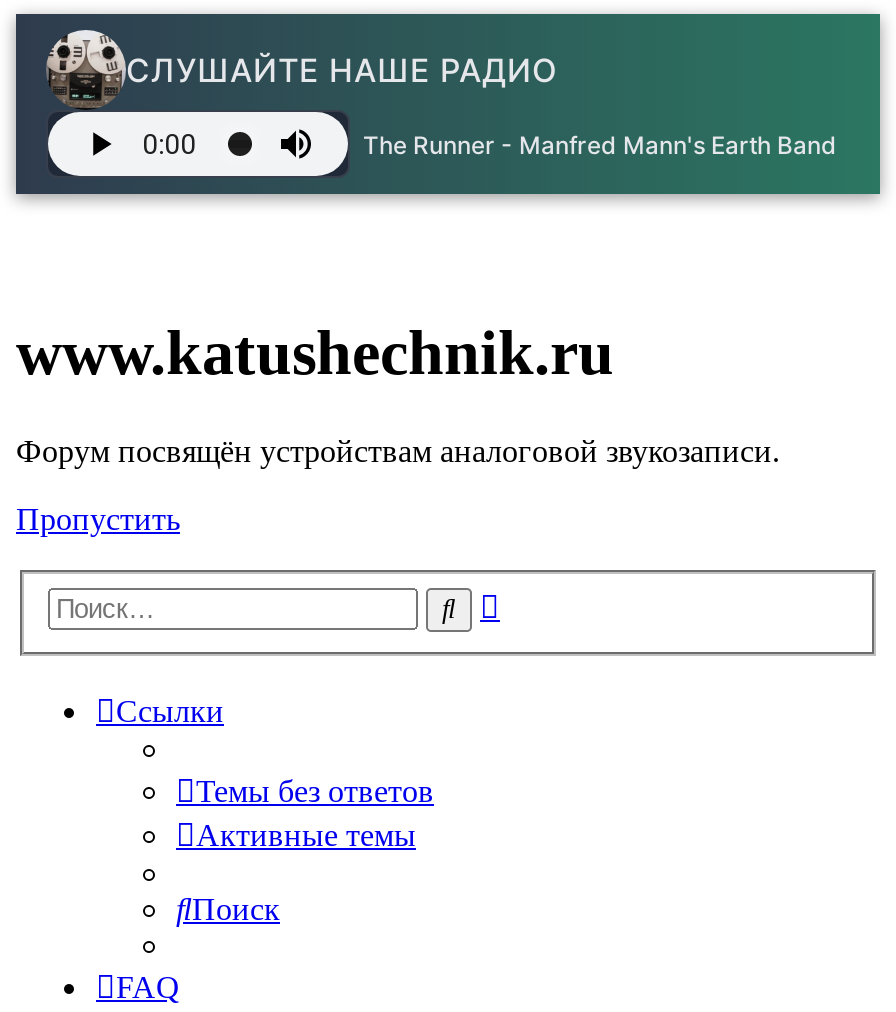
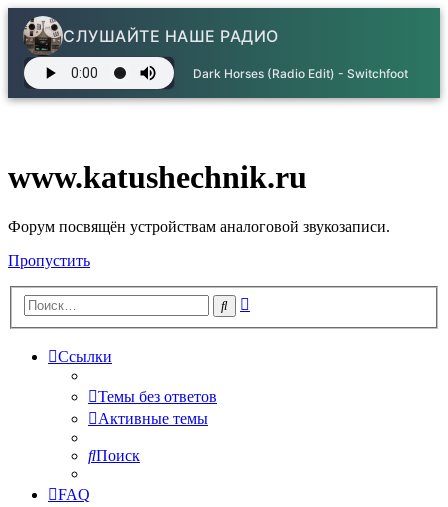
- The Runner - Manfred Mann's Earth Band
+ Dark Horses (Radio Edit) - Switchfoot
